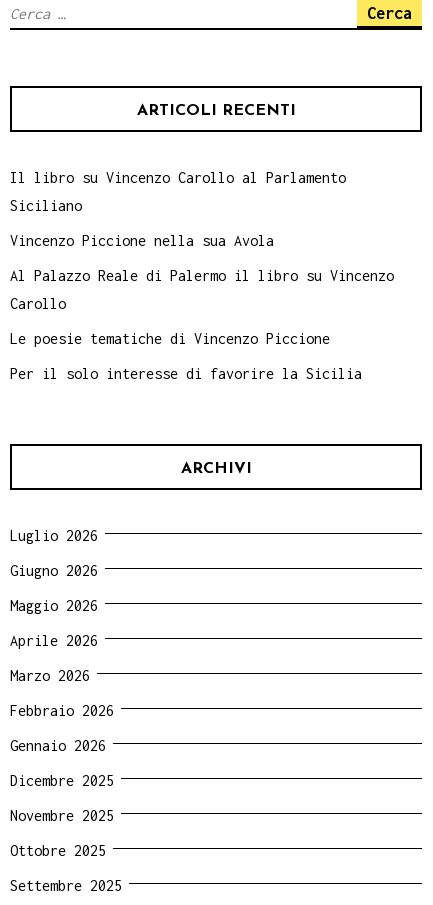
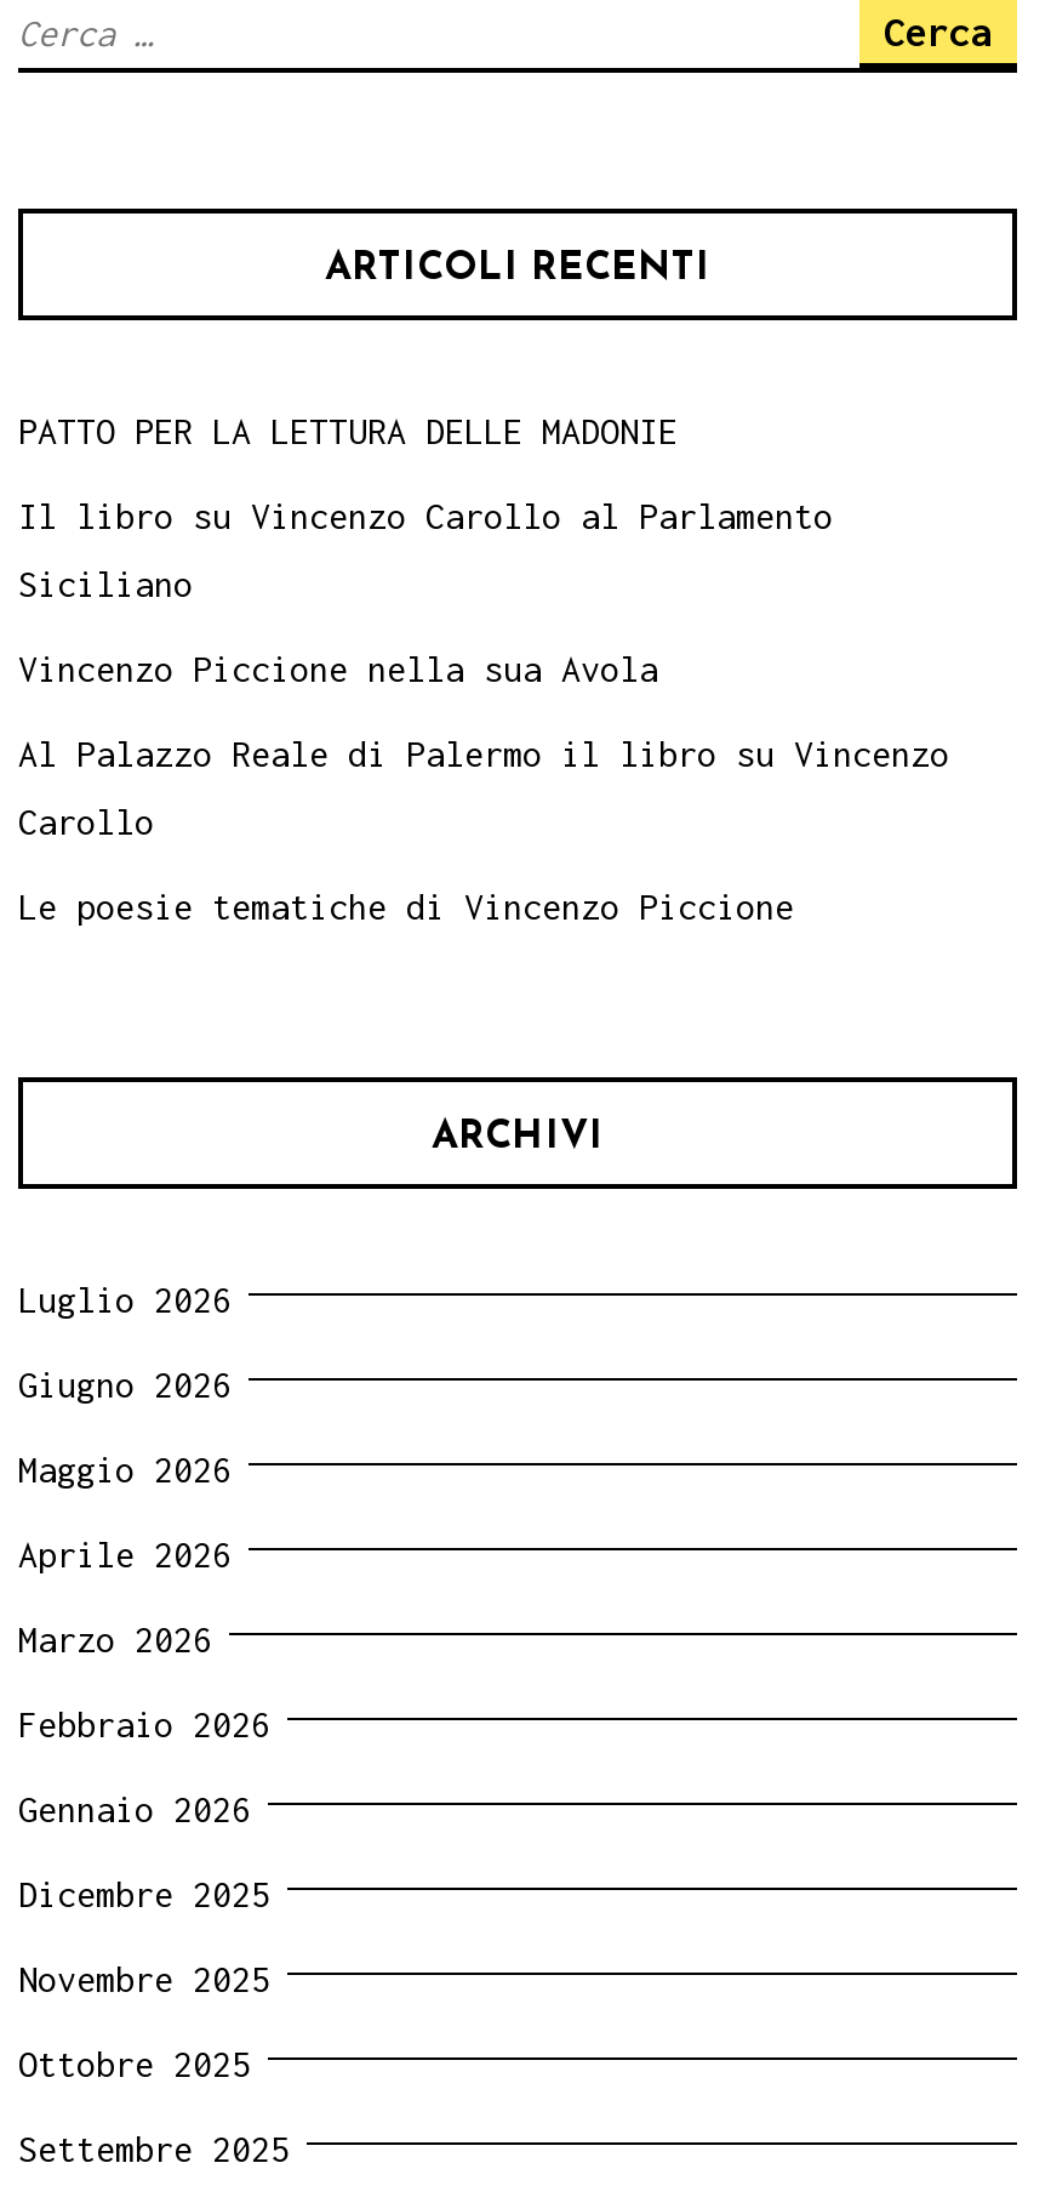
+ PATTO PER LA LETTURA DELLE MADONIE

moved down: Il libro su Vincenzo Carollo al Parlamento | Siciliano | Vincenzo Piccione nella sua Avola | Al Palazzo Reale di Palermo il libro su Vincenzo | Carollo | Le poesie tematiche di Vincenzo Piccione

- Per il solo interesse di favorire la Sicilia
